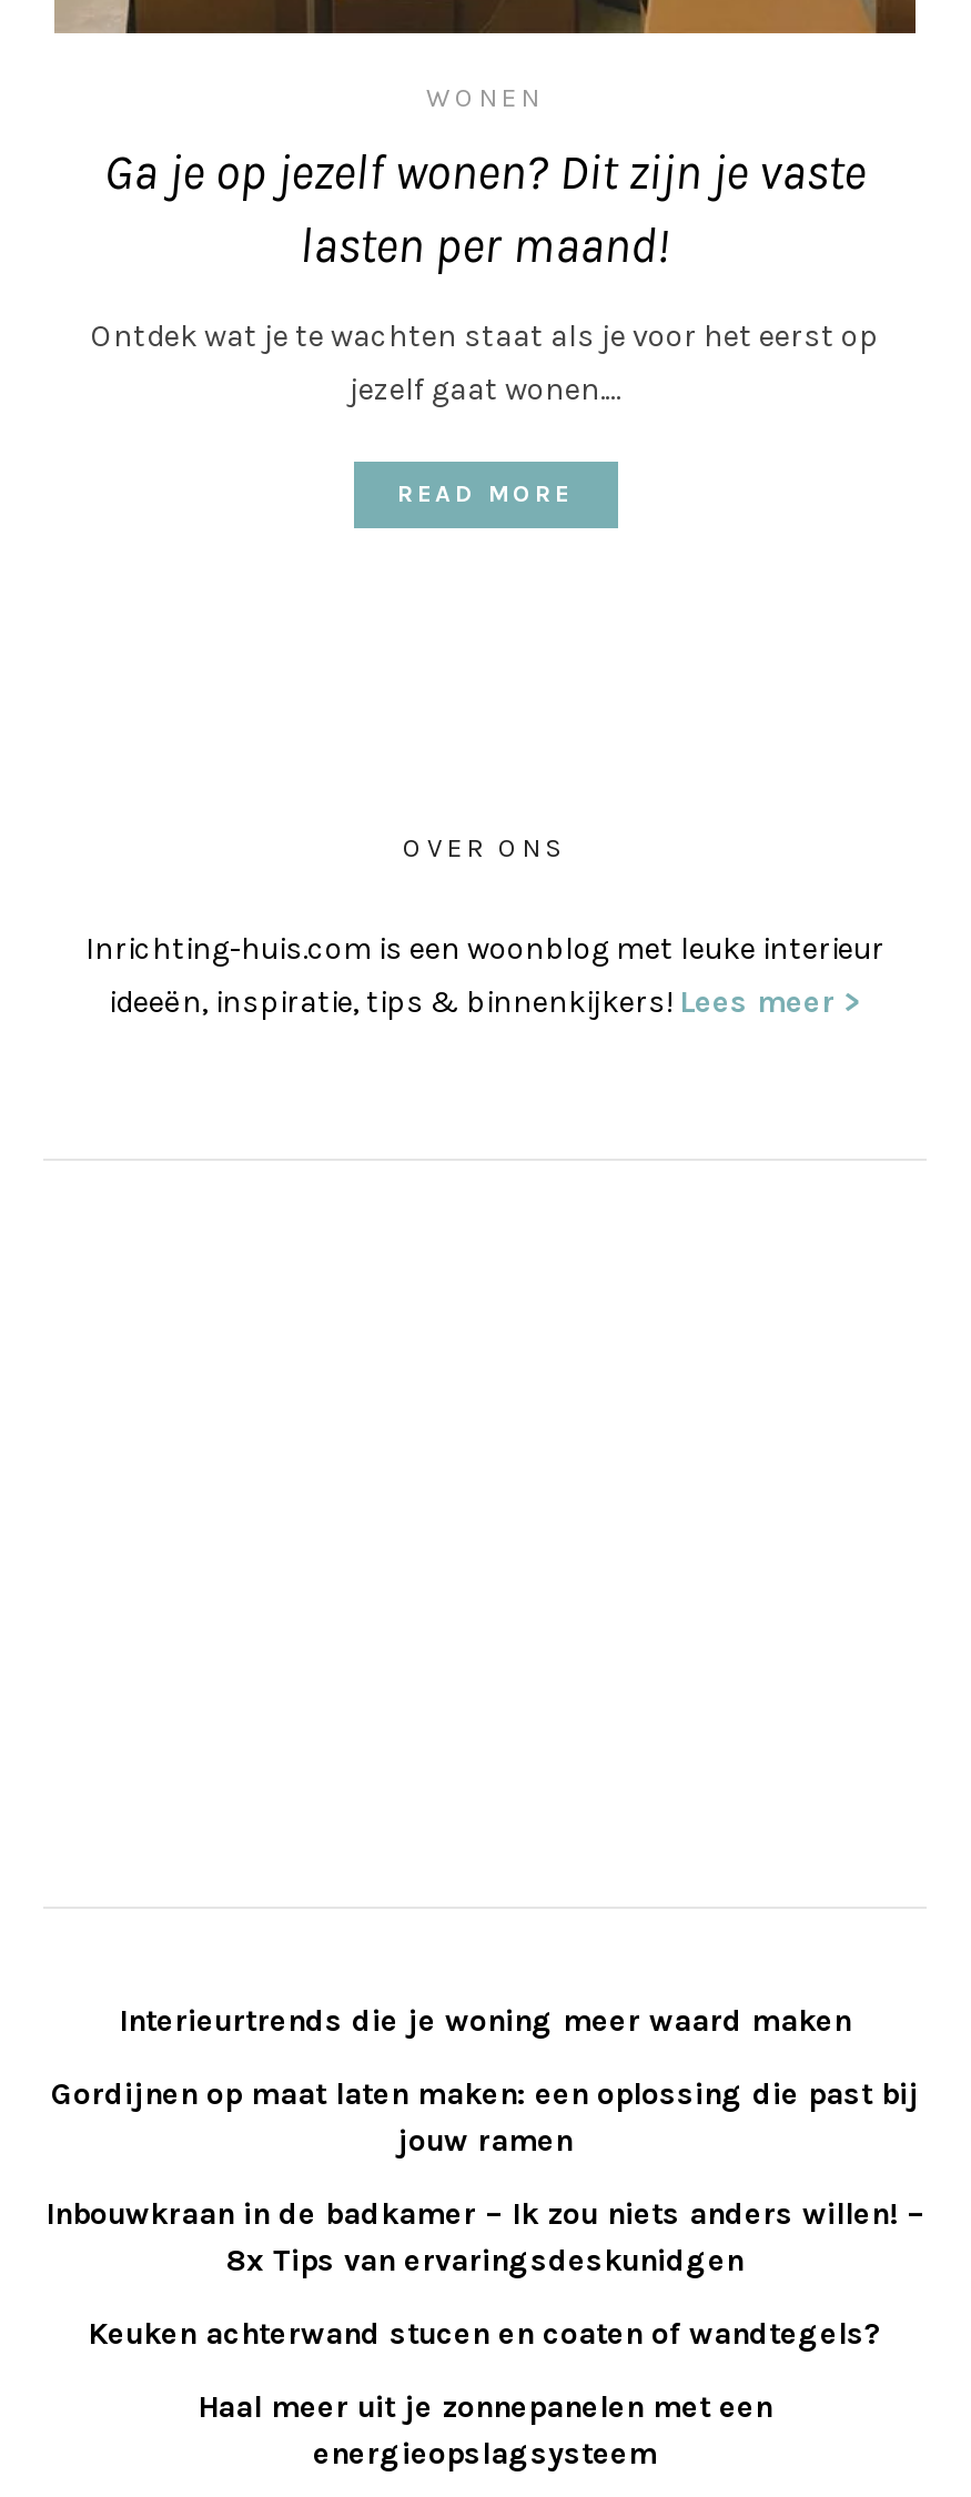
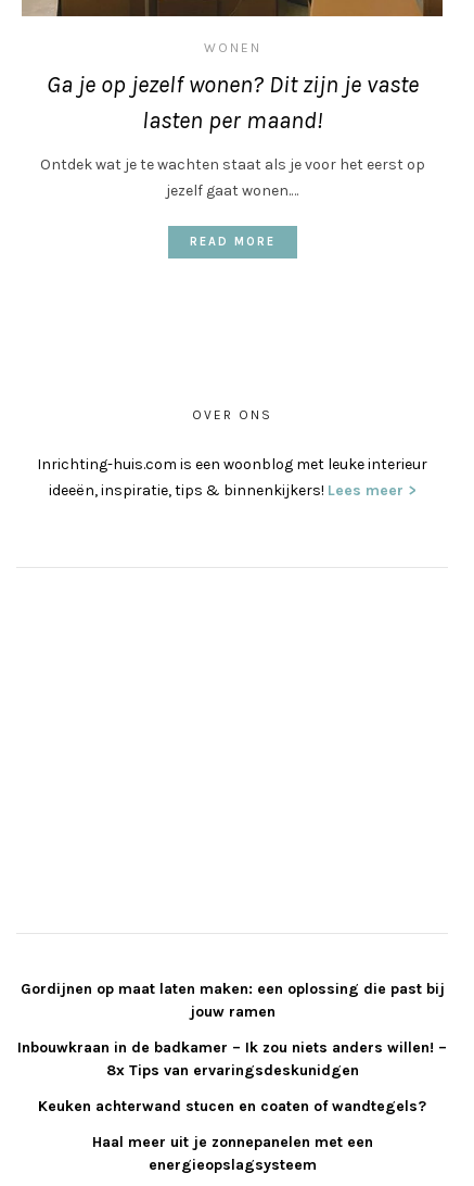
- Interieurtrends die je woning meer waard maken
